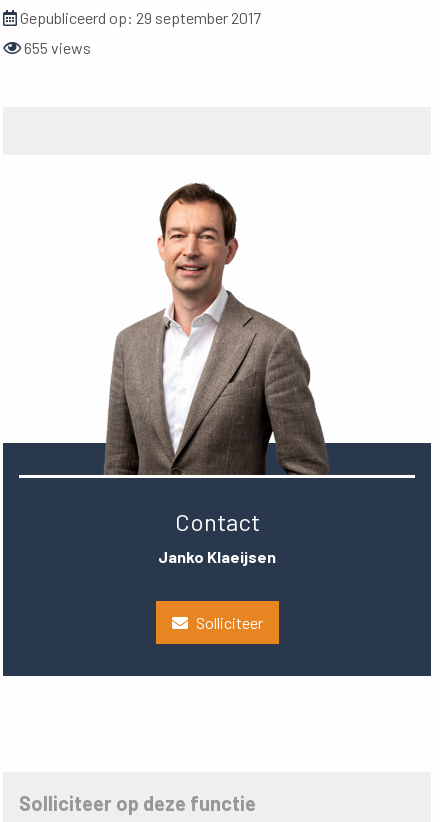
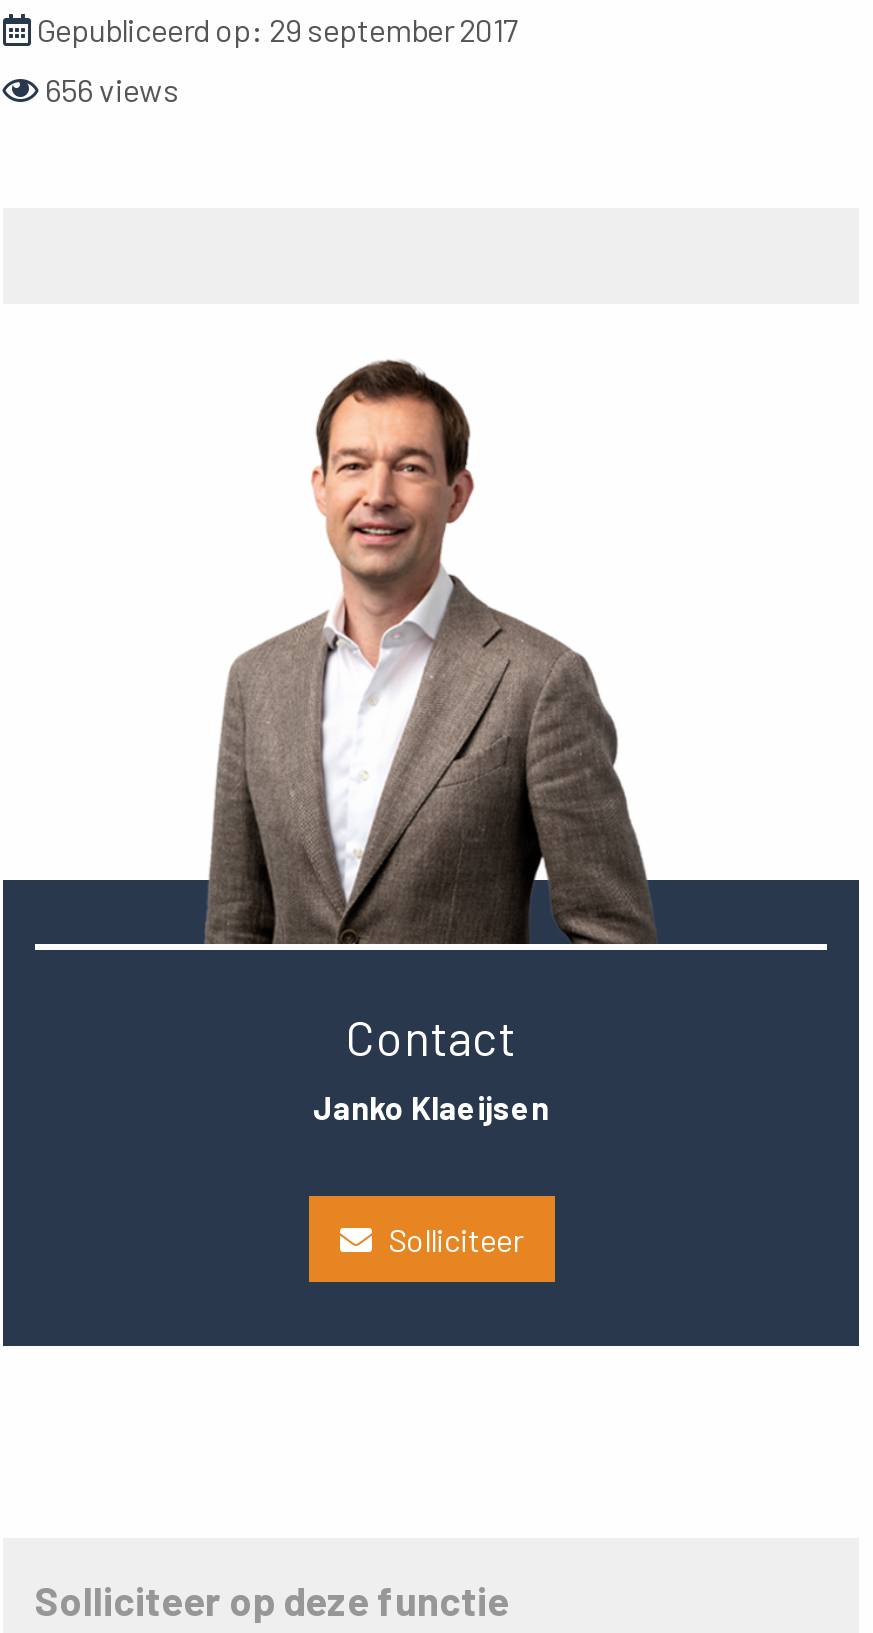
- 655 views
+ 656 views
